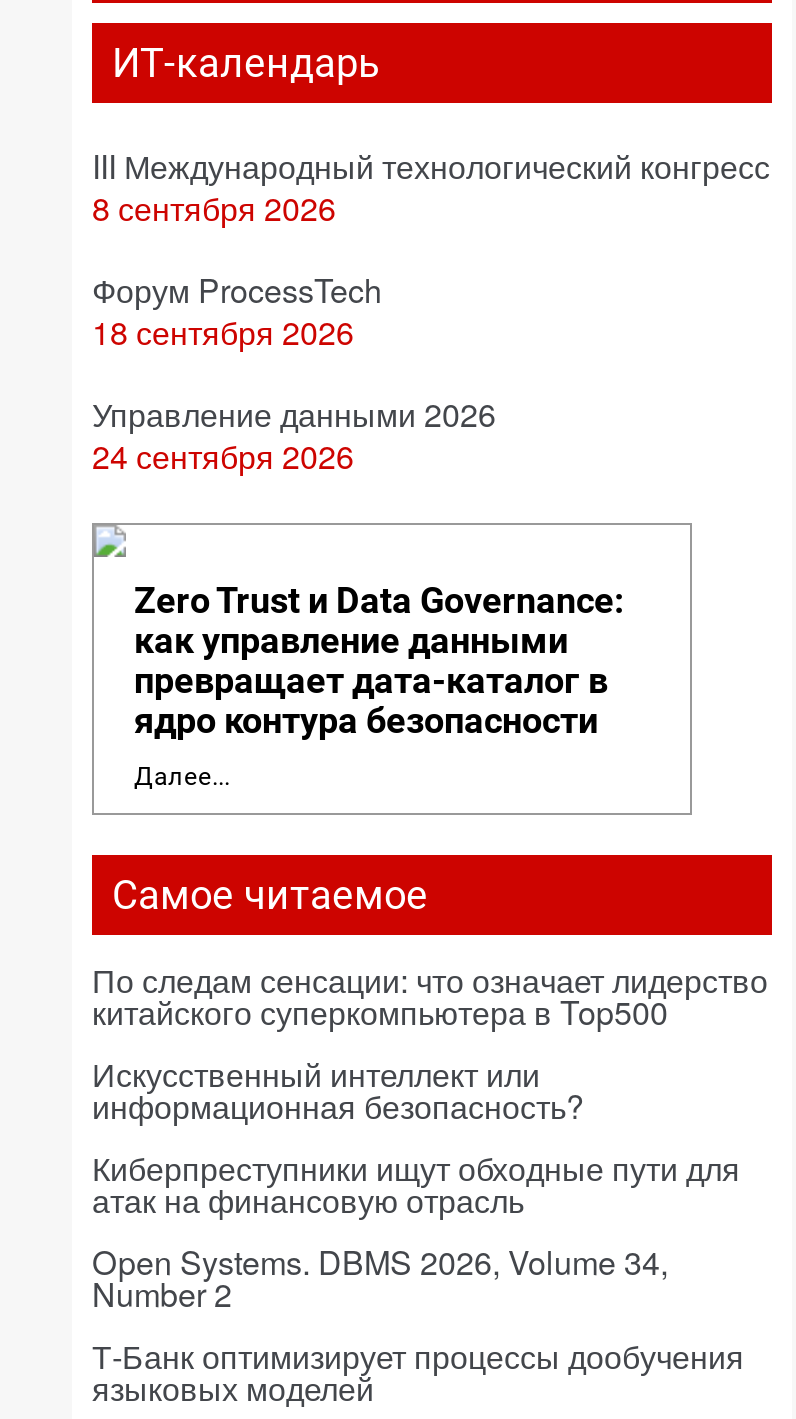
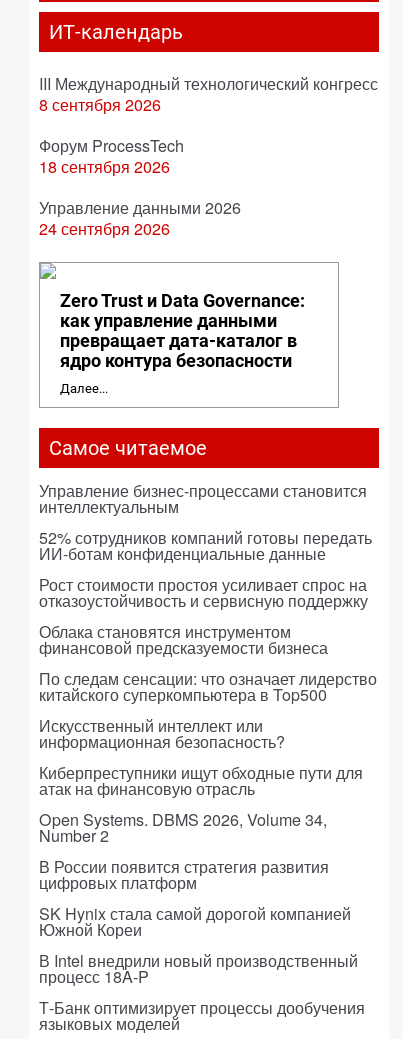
+ Управление бизнес-процессами становится
+ интеллектуальным
+ 52% сотрудников компаний готовы передать
+ ИИ-ботам конфиденциальные данные
+ Рост стоимости простоя усиливает спрос на
+ отказоустойчивость и сервисную поддержку
+ Облака становятся инструментом
+ финансовой предсказуемости бизнеса

+ В России появится стратегия развития
+ цифровых платформ
+ SK Hynix стала самой дорогой компанией
+ Южной Кореи
+ В Intel внедрили новый производственный
+ процесс 18A-P
